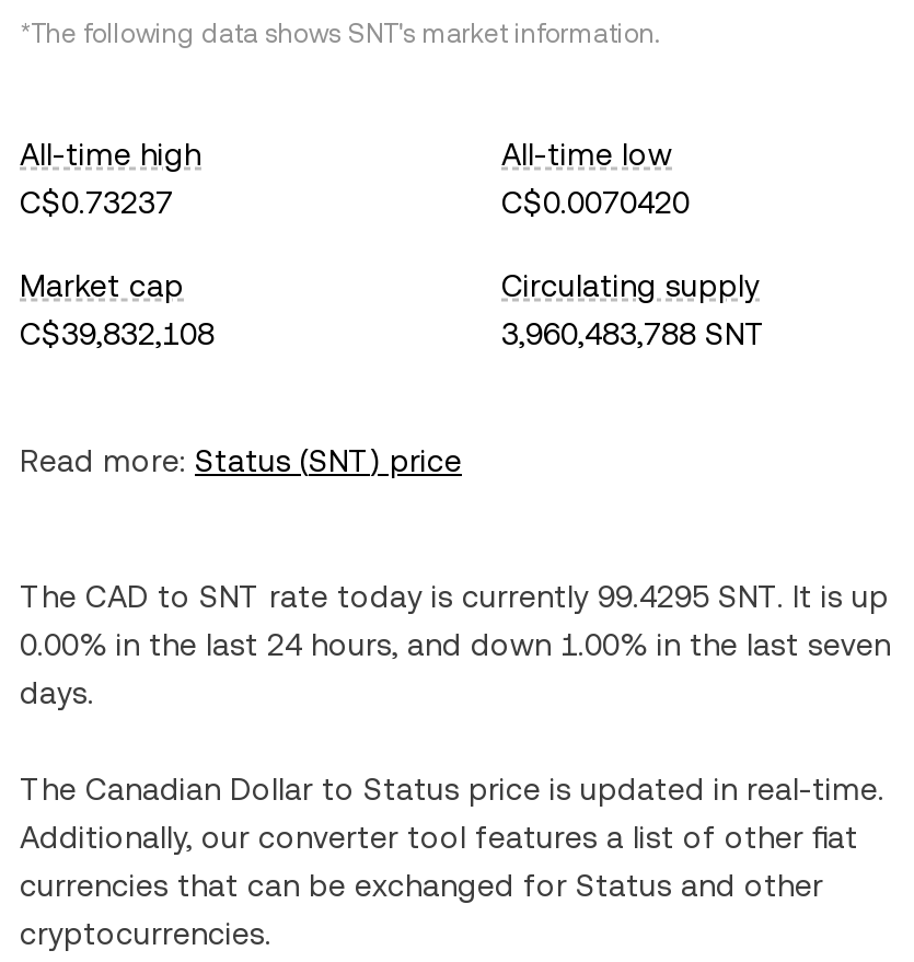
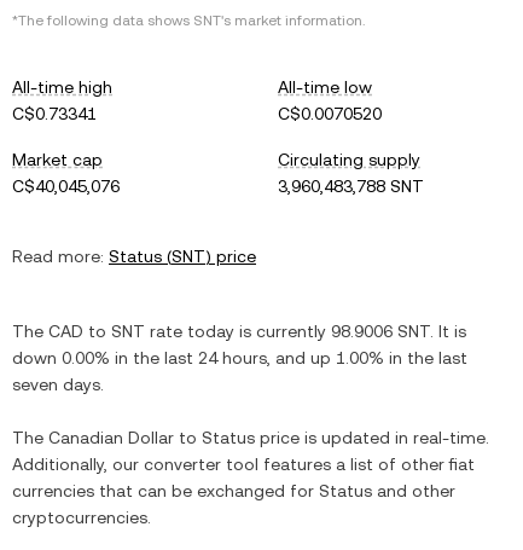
- C$0.73237
+ C$0.73341

- C$0.0070420
+ C$0.0070520

- C$39,832,108
+ C$40,045,076

- The CAD to SNT rate today is currently 99.4295 SNT. It is up
- 0.00% in the last 24 hours, and down 1.00% in the last seven
- days.
+ The CAD to SNT rate today is currently 98.9006 SNT. It is
+ down 0.00% in the last 24 hours, and up 1.00% in the last
+ seven days.
